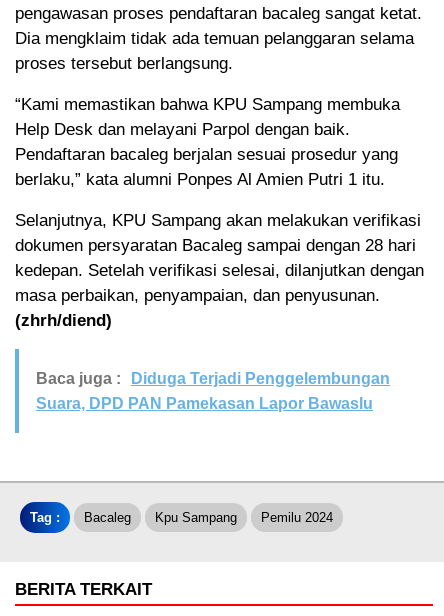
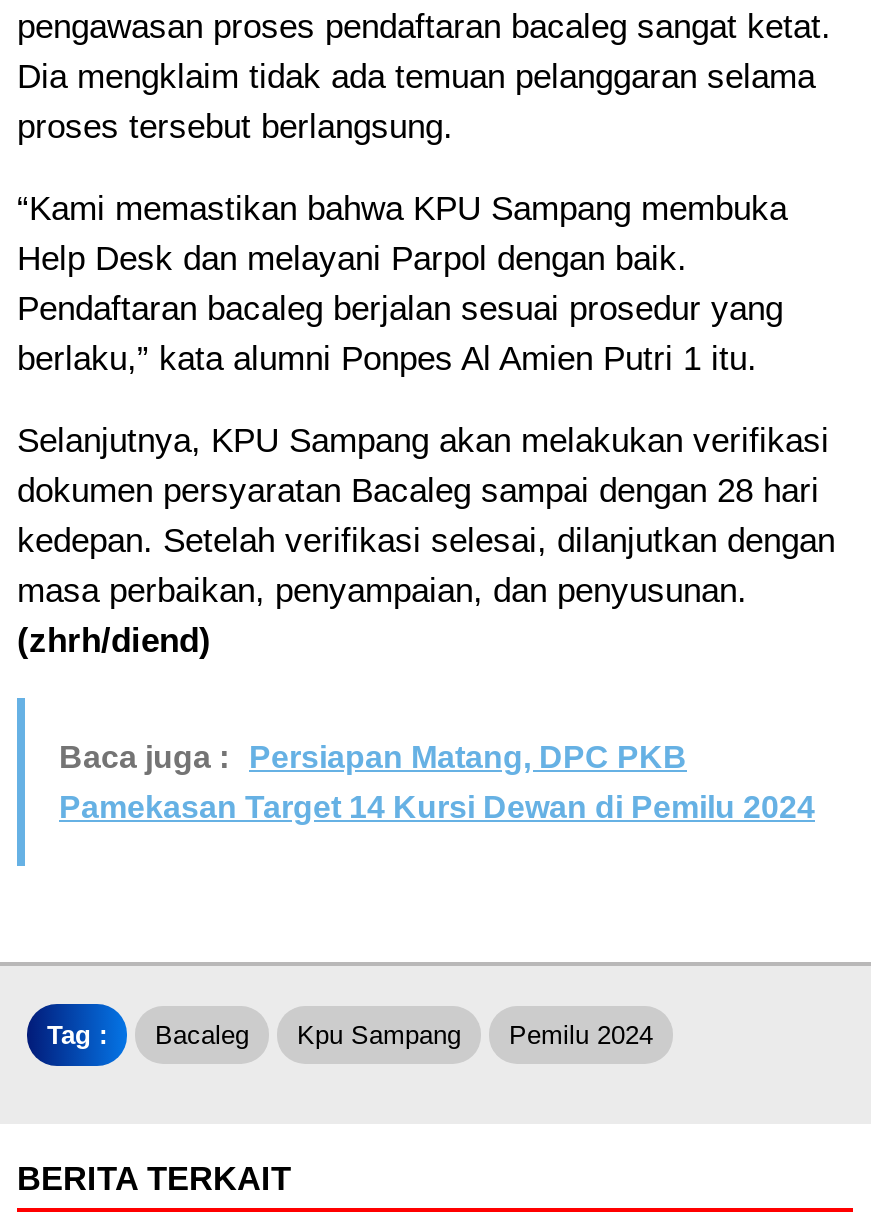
- Baca juga : Diduga Terjadi Penggelembungan
+ Baca juga : Persiapan Matang, DPC PKB

- Suara, DPD PAN Pamekasan Lapor Bawaslu
+ Pamekasan Target 14 Kursi Dewan di Pemilu 2024
